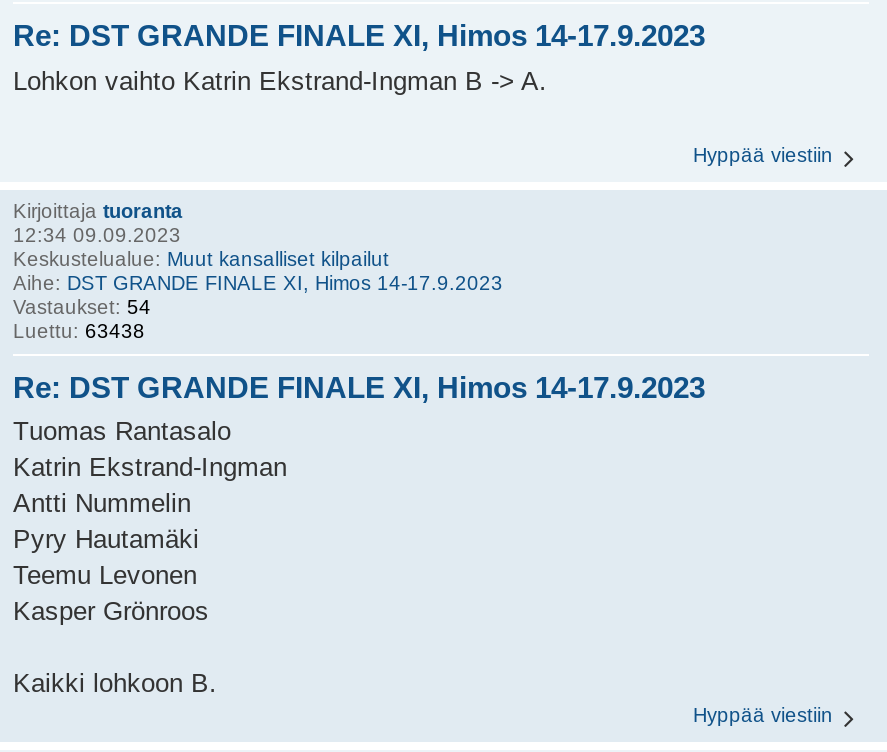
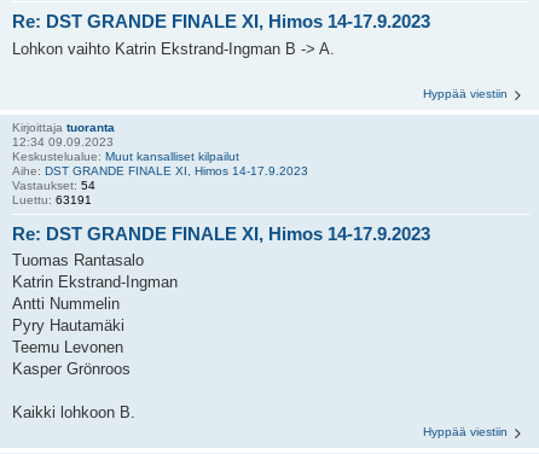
- Luettu: 63438
+ Luettu: 63191
